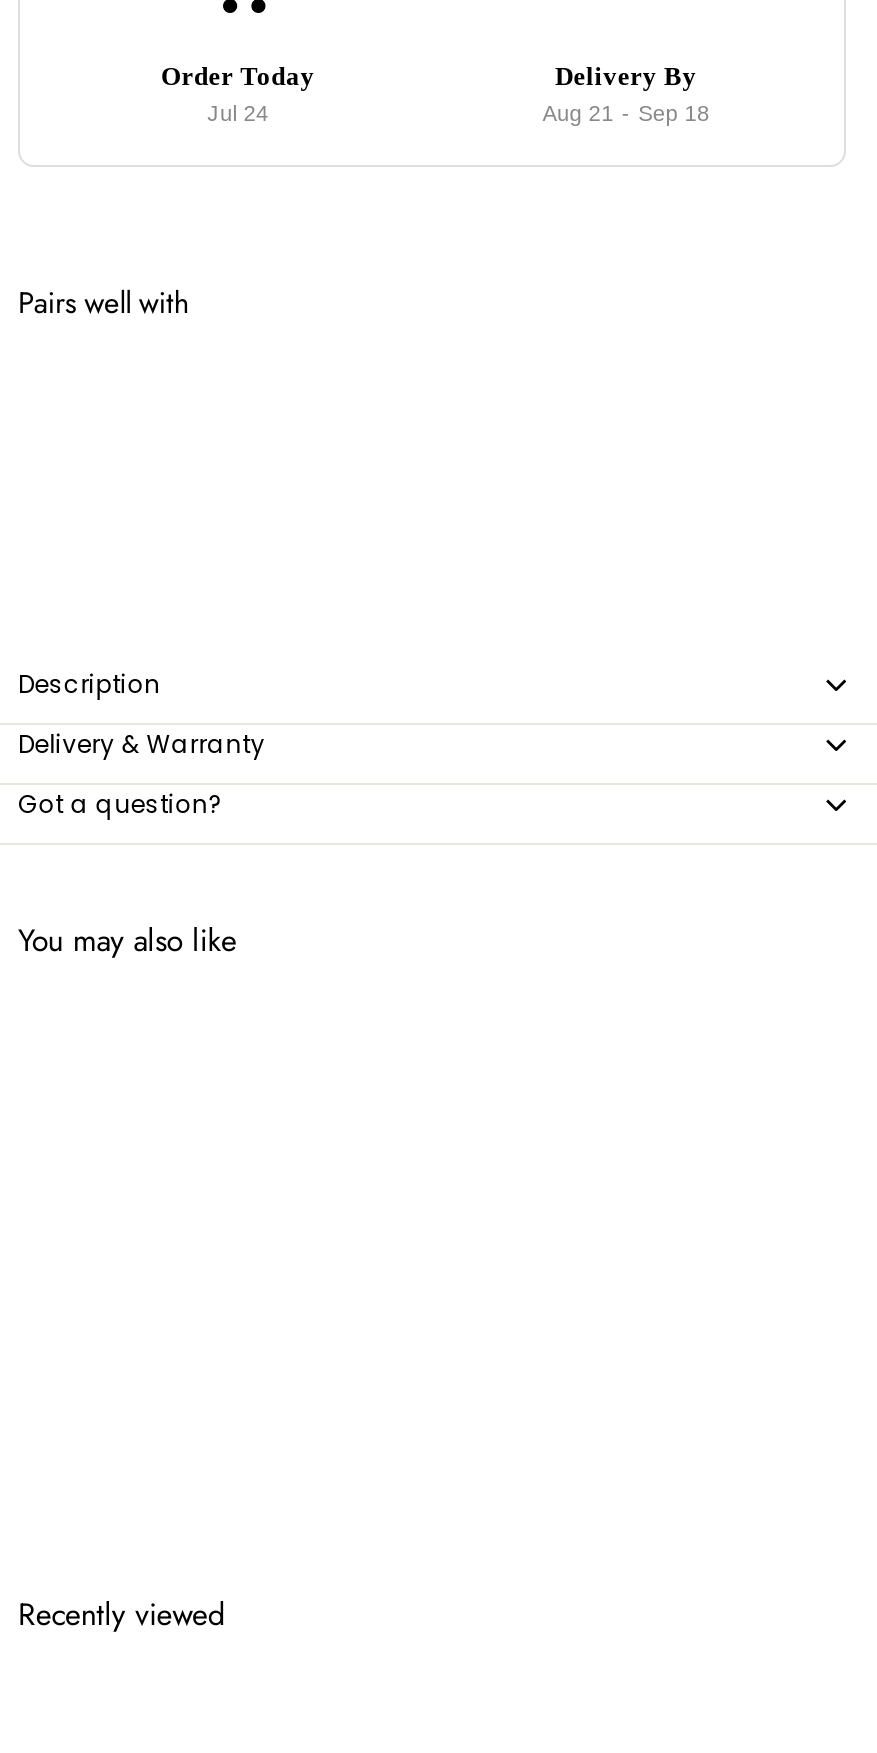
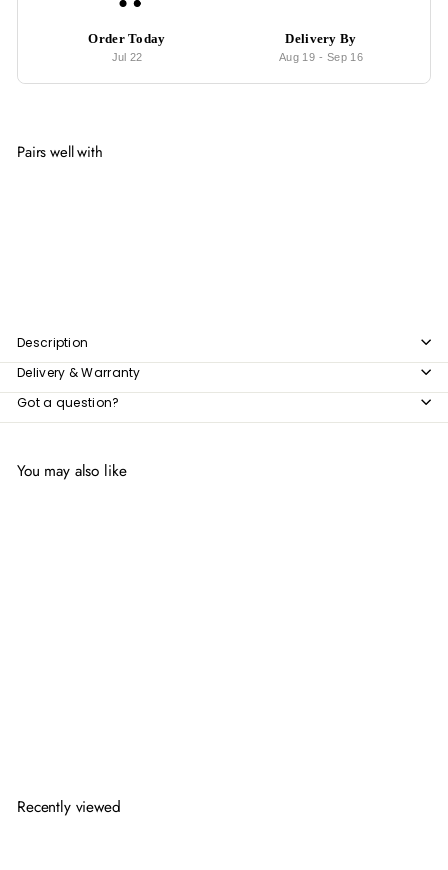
- Jul 24
+ Jul 22

- Aug 21 - Sep 18
+ Aug 19 - Sep 16
